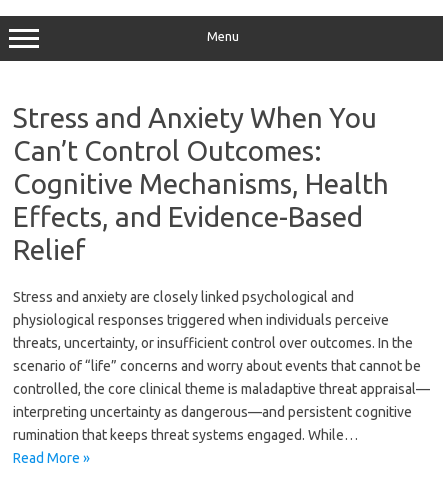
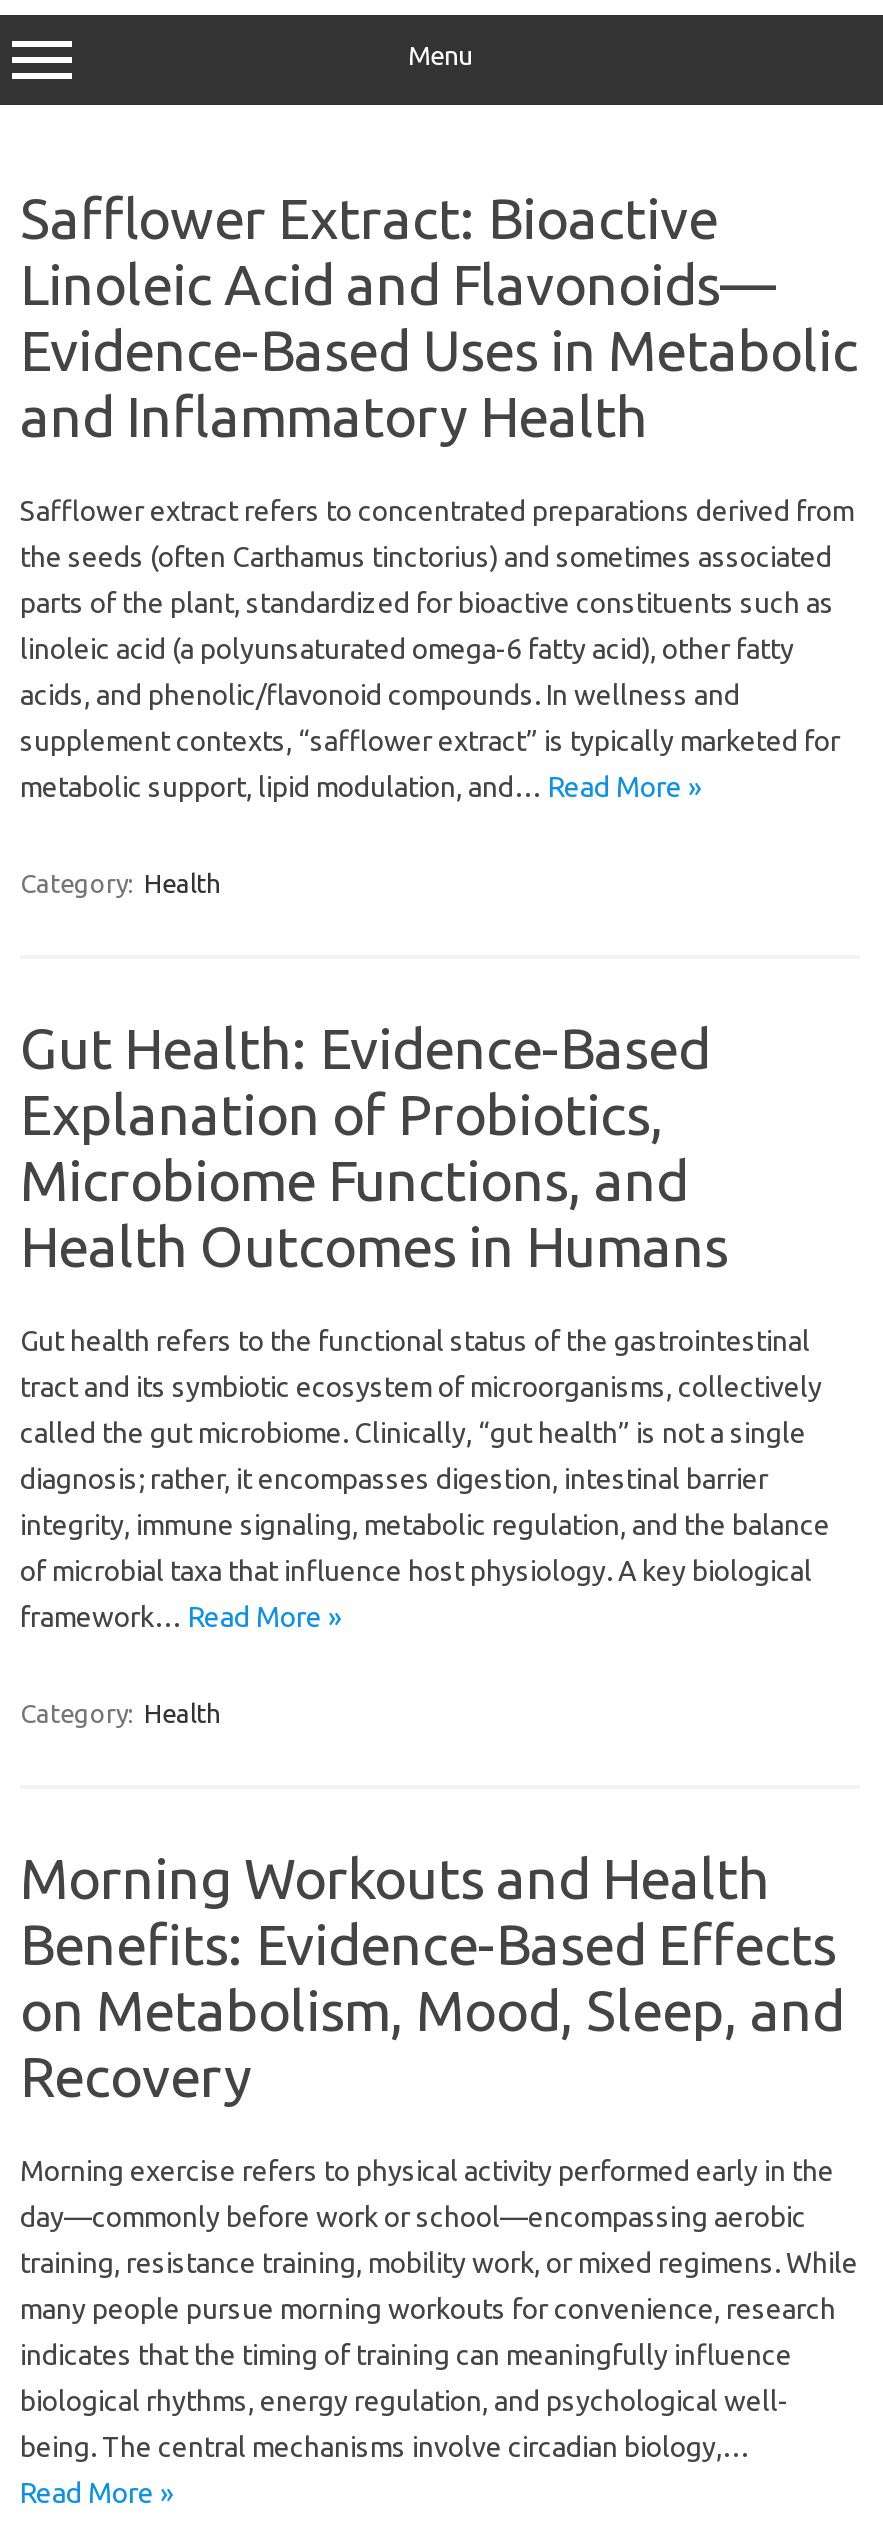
- Stress and Anxiety When You
- Can’t Control Outcomes:
- Cognitive Mechanisms, Health
- Effects, and Evidence-Based
- Relief
- Stress and anxiety are closely linked psychological and
- physiological responses triggered when individuals perceive
- threats, uncertainty, or insufficient control over outcomes. In the
- scenario of “life” concerns and worry about events that cannot be
- controlled, the core clinical theme is maladaptive threat appraisal—
- interpreting uncertainty as dangerous—and persistent cognitive
- rumination that keeps threat systems engaged. While…
+ Safflower Extract: Bioactive
+ Linoleic Acid and Flavonoids—
+ Evidence-Based Uses in Metabolic
+ and Inflammatory Health
+ Safflower extract refers to concentrated preparations derived from
+ the seeds (often Carthamus tinctorius) and sometimes associated
+ parts of the plant, standardized for bioactive constituents such as
+ linoleic acid (a polyunsaturated omega-6 fatty acid), other fatty
+ acids, and phenolic/flavonoid compounds. In wellness and
+ supplement contexts, “safflower extract” is typically marketed for
+ metabolic support, lipid modulation, and… Read More »
+ Category: Health
+ Gut Health: Evidence-Based
+ Explanation of Probiotics,
+ Microbiome Functions, and
+ Health Outcomes in Humans
+ Gut health refers to the functional status of the gastrointestinal
+ tract and its symbiotic ecosystem of microorganisms, collectively
+ called the gut microbiome. Clinically, “gut health” is not a single
+ diagnosis; rather, it encompasses digestion, intestinal barrier
+ integrity, immune signaling, metabolic regulation, and the balance
+ of microbial taxa that influence host physiology. A key biological
+ framework… Read More »
+ Category: Health
+ Morning Workouts and Health
+ Benefits: Evidence-Based Effects
+ on Metabolism, Mood, Sleep, and
+ Recovery
+ Morning exercise refers to physical activity performed early in the
+ day—commonly before work or school—encompassing aerobic
+ training, resistance training, mobility work, or mixed regimens. While
+ many people pursue morning workouts for convenience, research
+ indicates that the timing of training can meaningfully influence
+ biological rhythms, energy regulation, and psychological well-
+ being. The central mechanisms involve circadian biology,…
